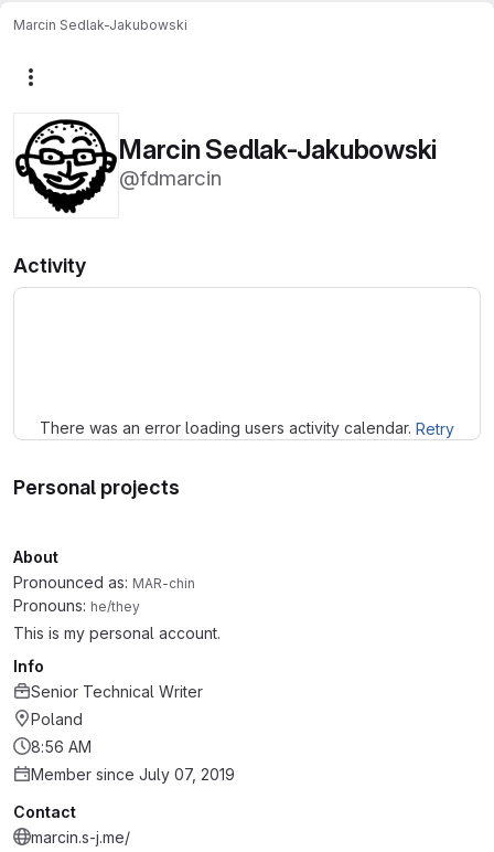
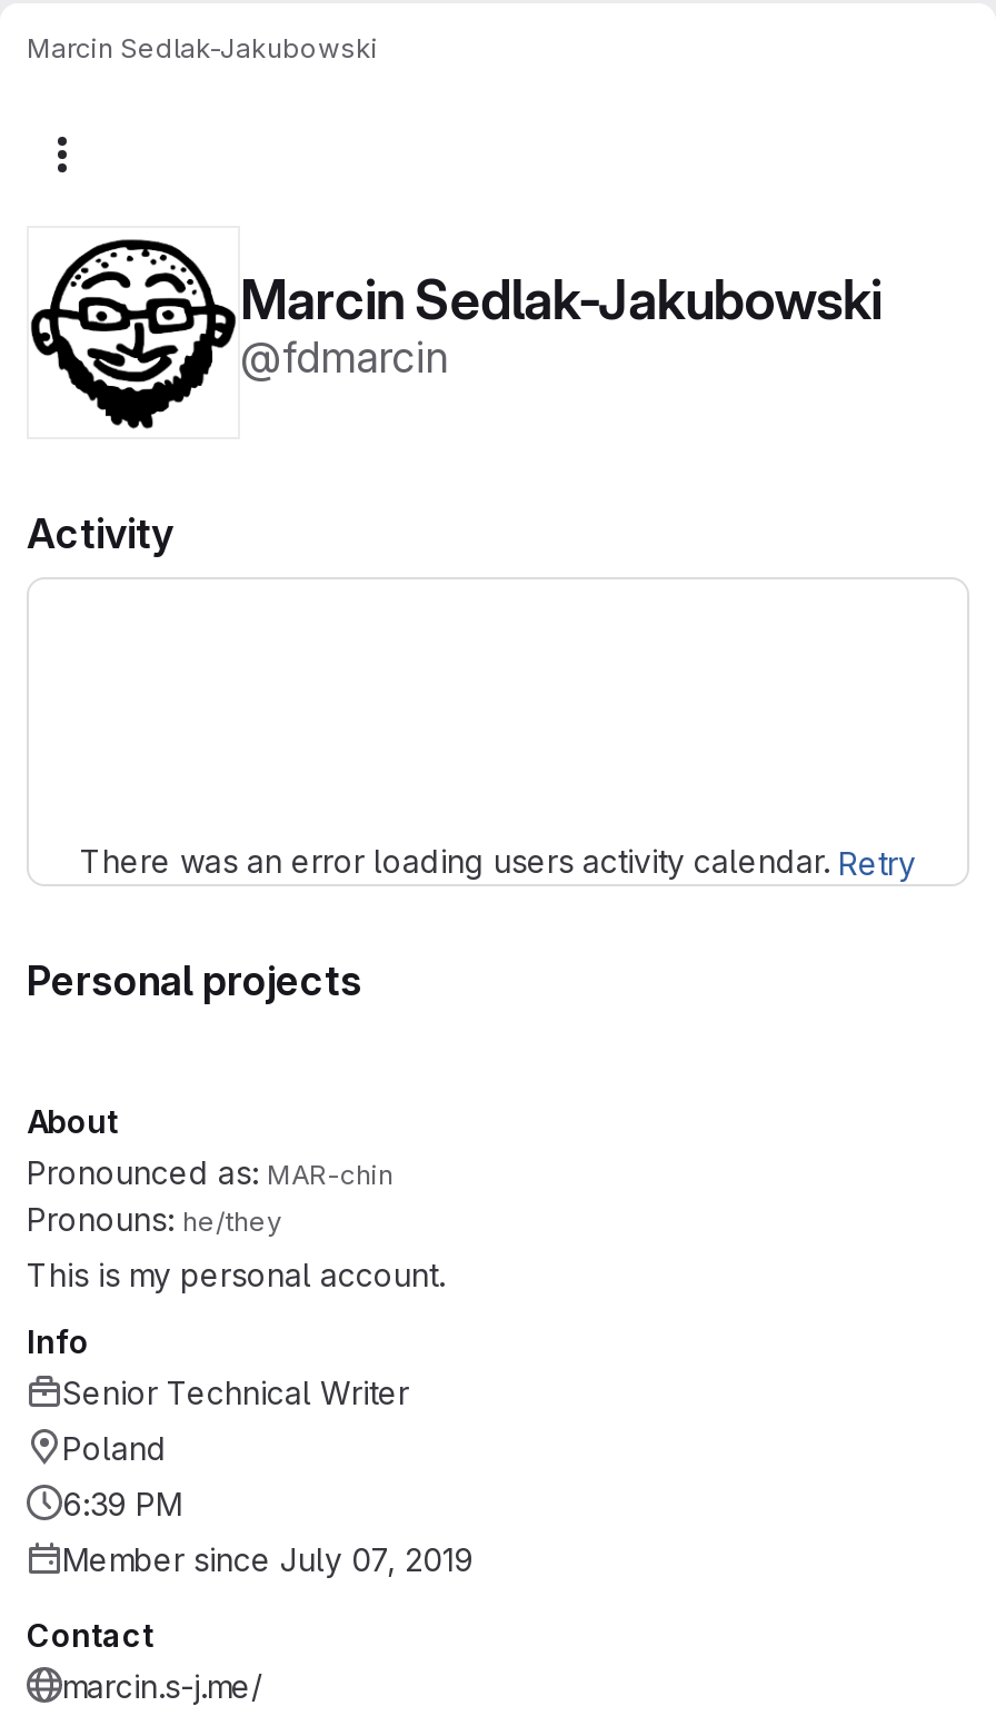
- 8:56 AM
+ 6:39 PM
